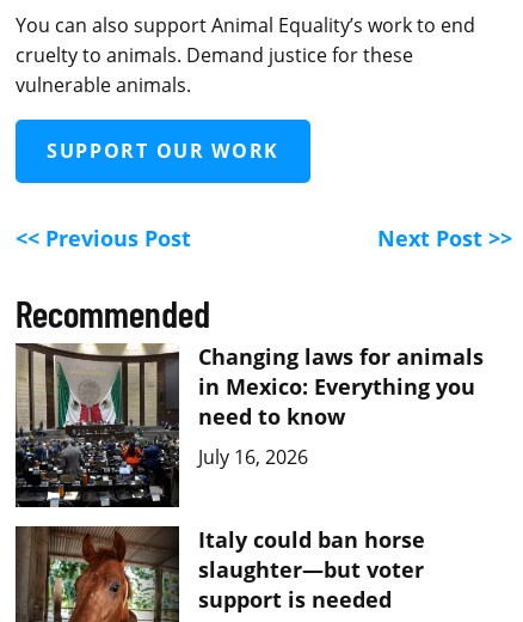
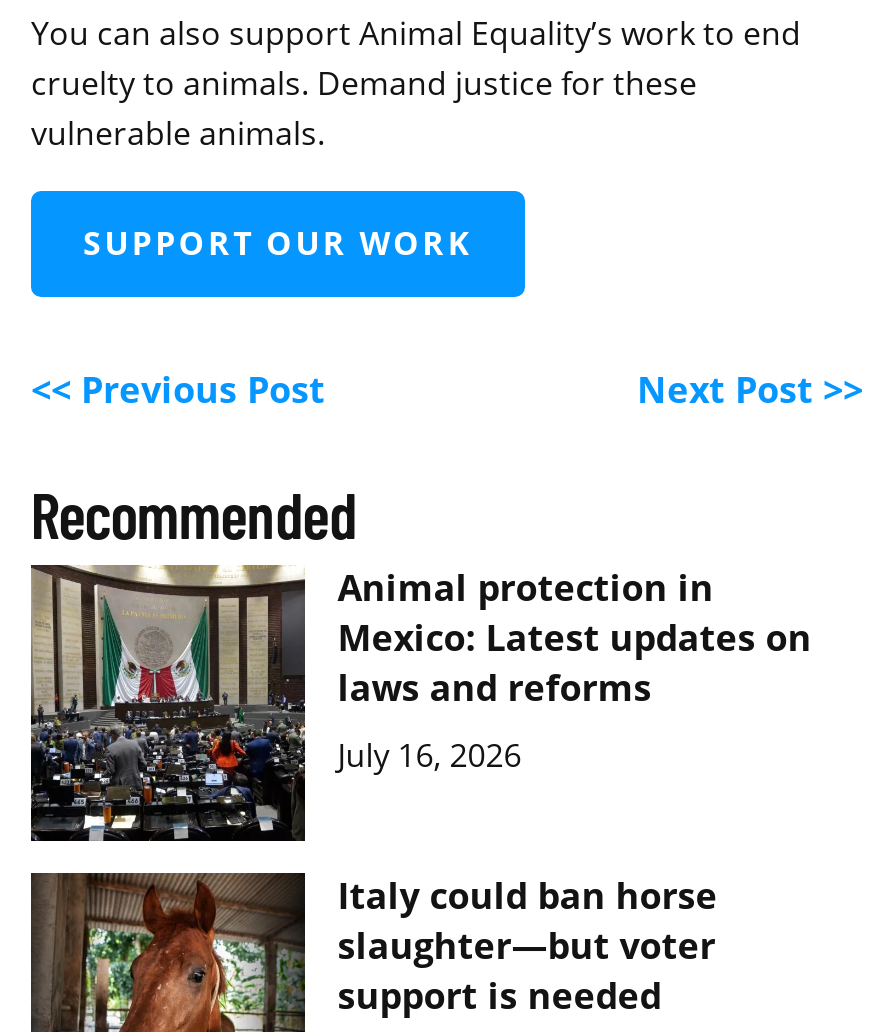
- Changing laws for animals
- in Mexico: Everything you
- need to know
+ Animal protection in
+ Mexico: Latest updates on
+ laws and reforms
